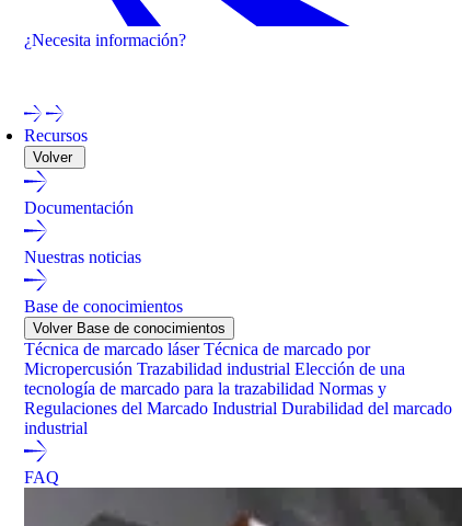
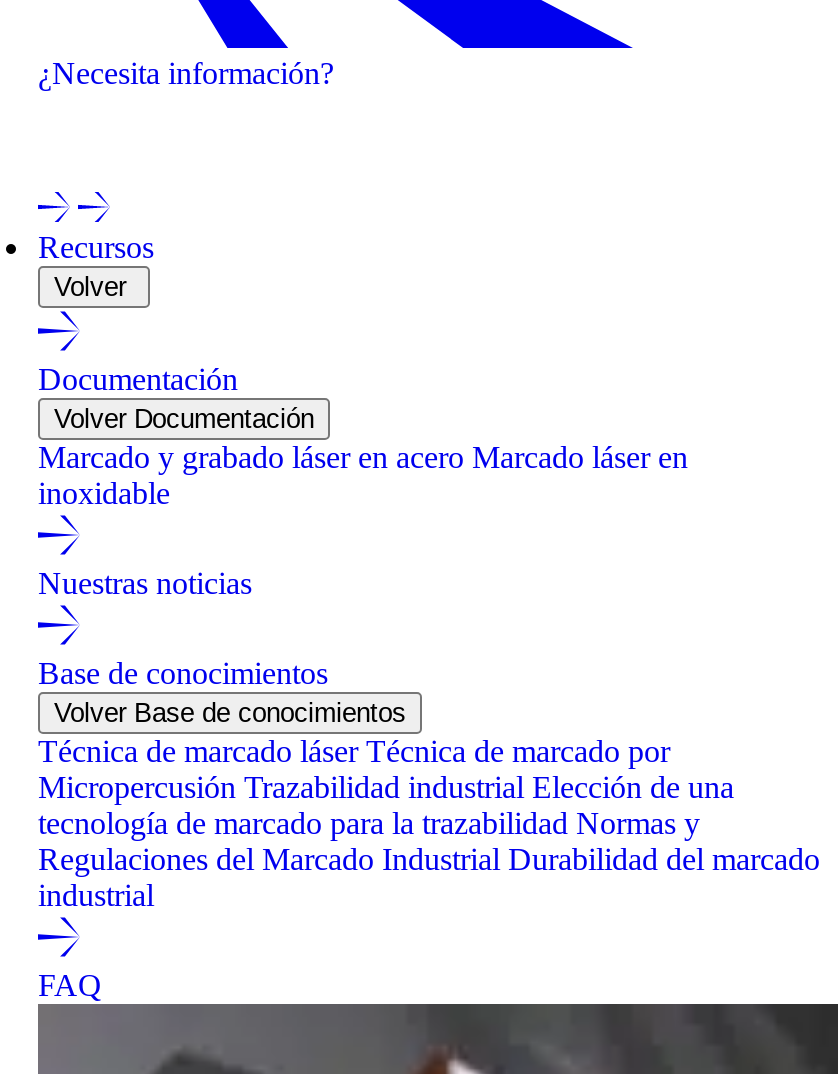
+ Volver Documentación
+ Marcado y grabado láser en acero Marcado láser en
+ inoxidable
